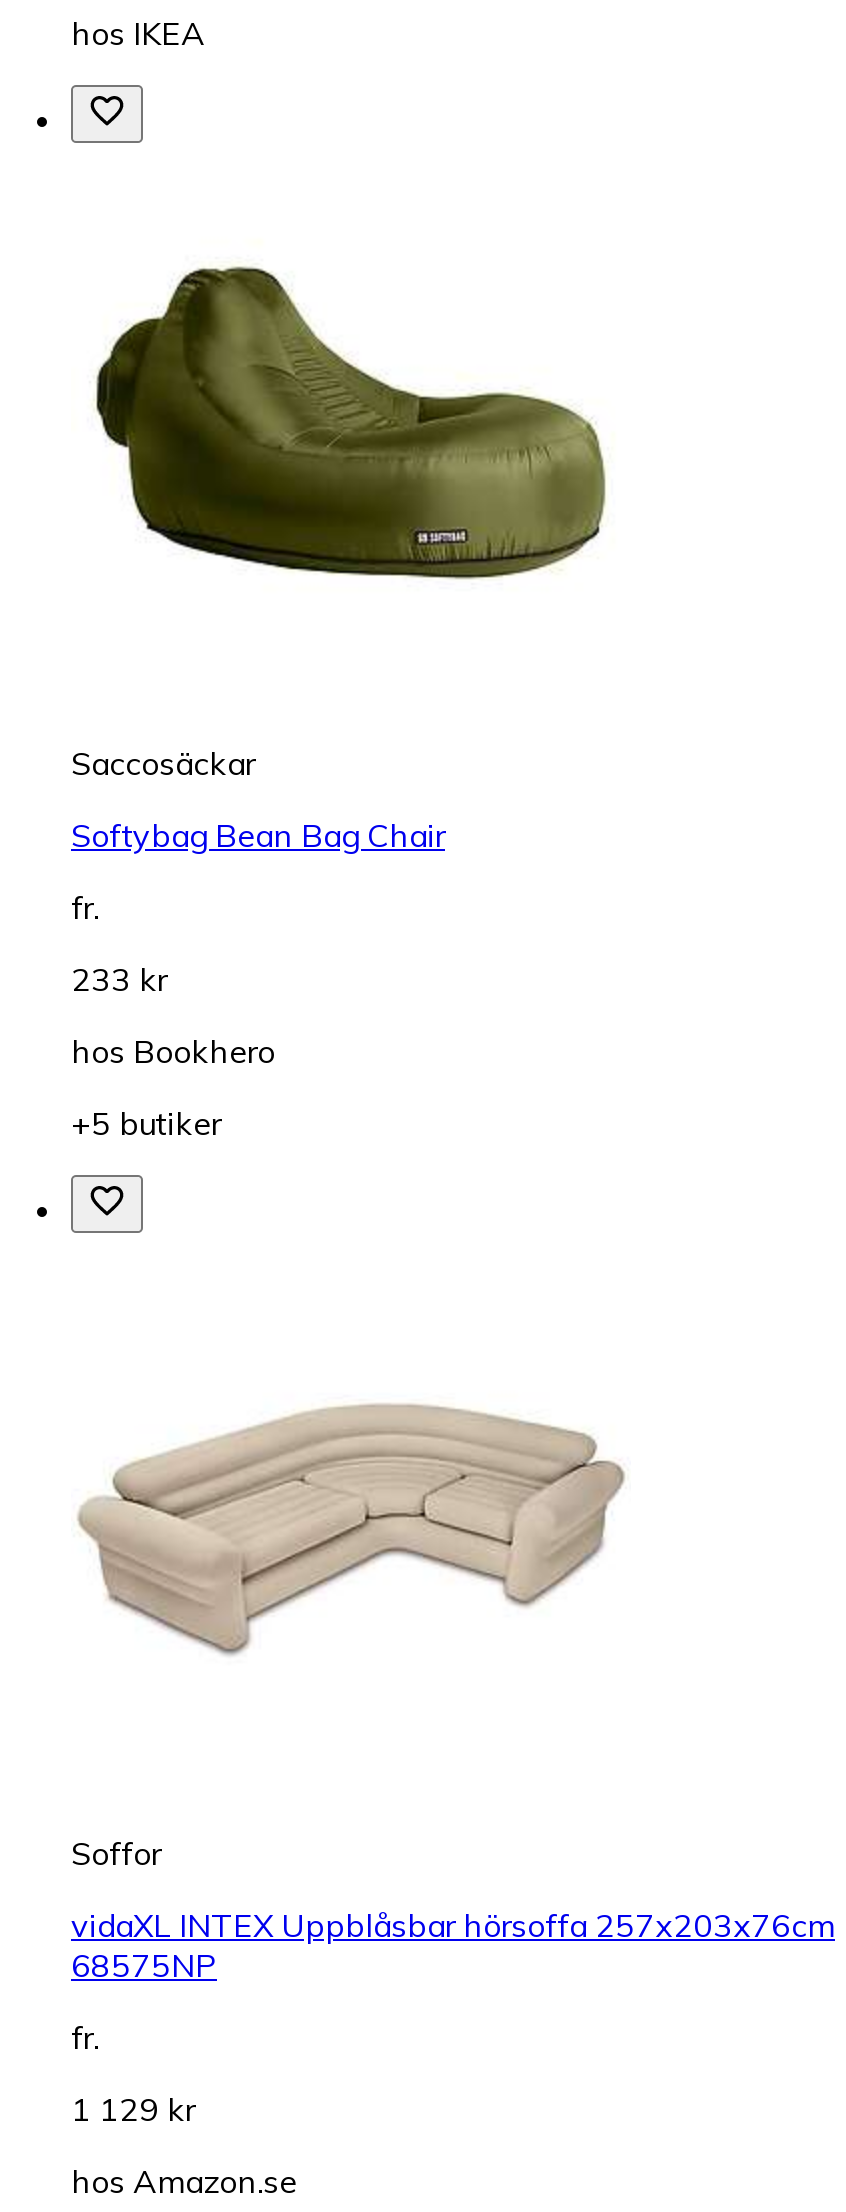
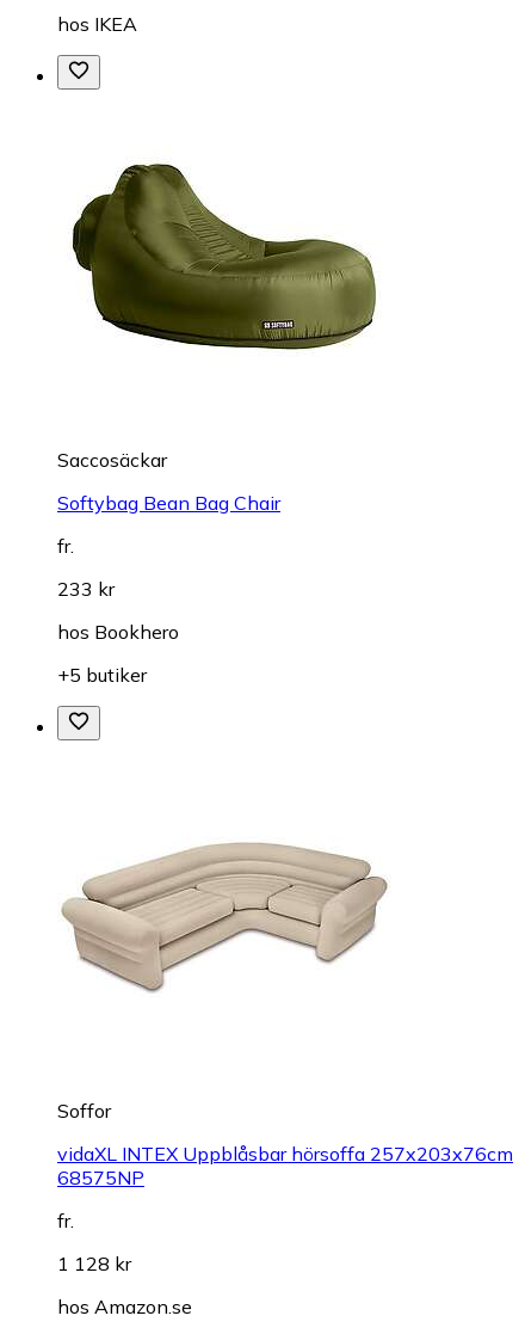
- 1 129 kr
+ 1 128 kr
